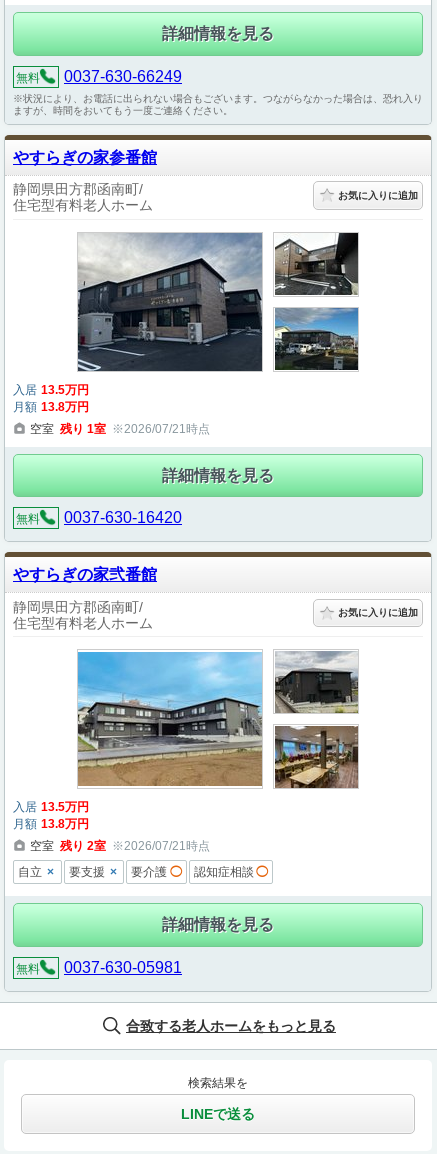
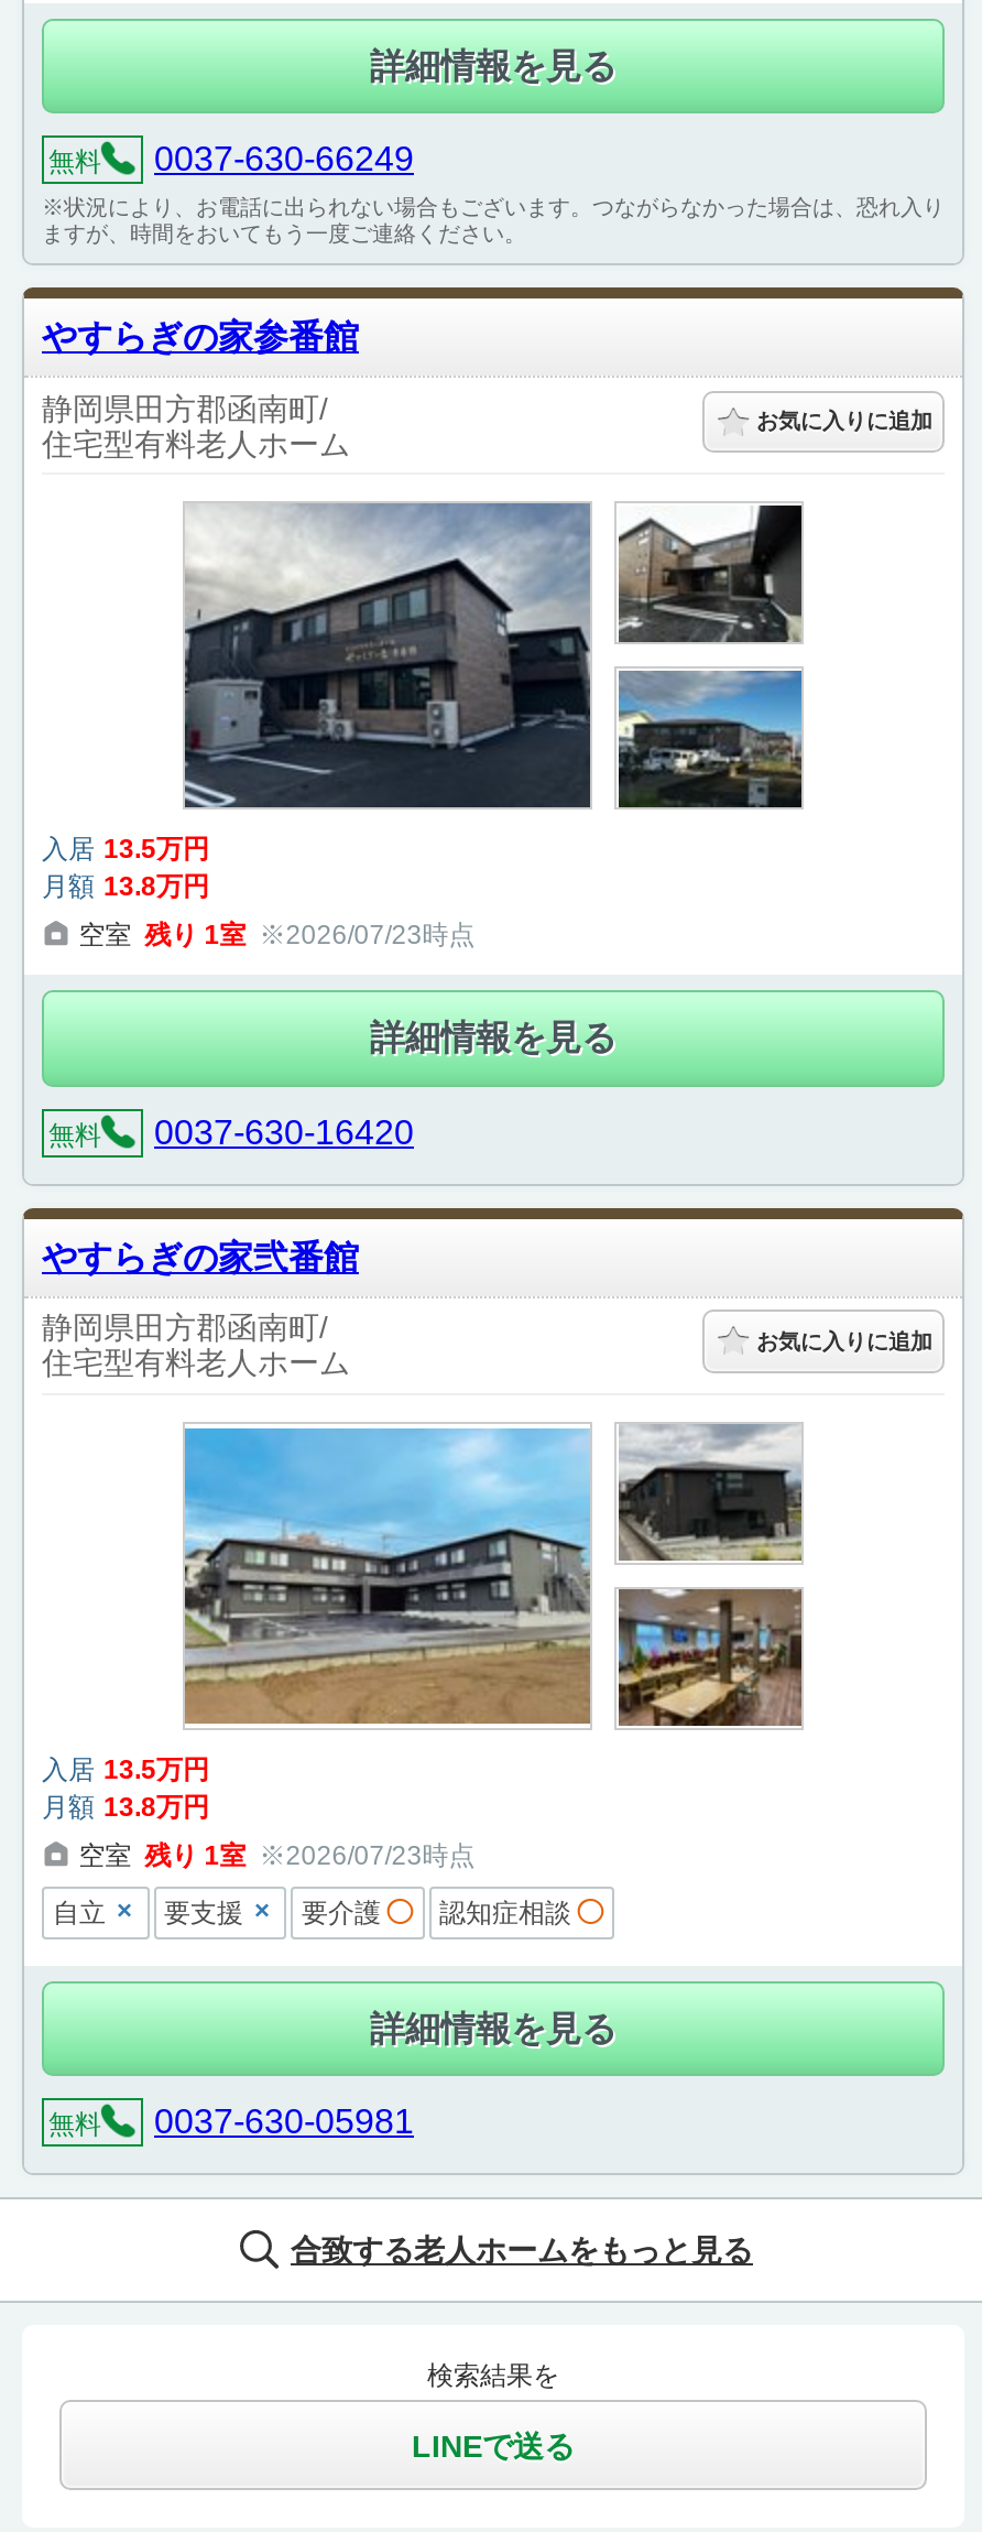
- 空室 残り 1室 ※2026/07/21時点
+ 空室 残り 1室 ※2026/07/23時点

- 空室 残り 2室 ※2026/07/21時点
+ 空室 残り 1室 ※2026/07/23時点
